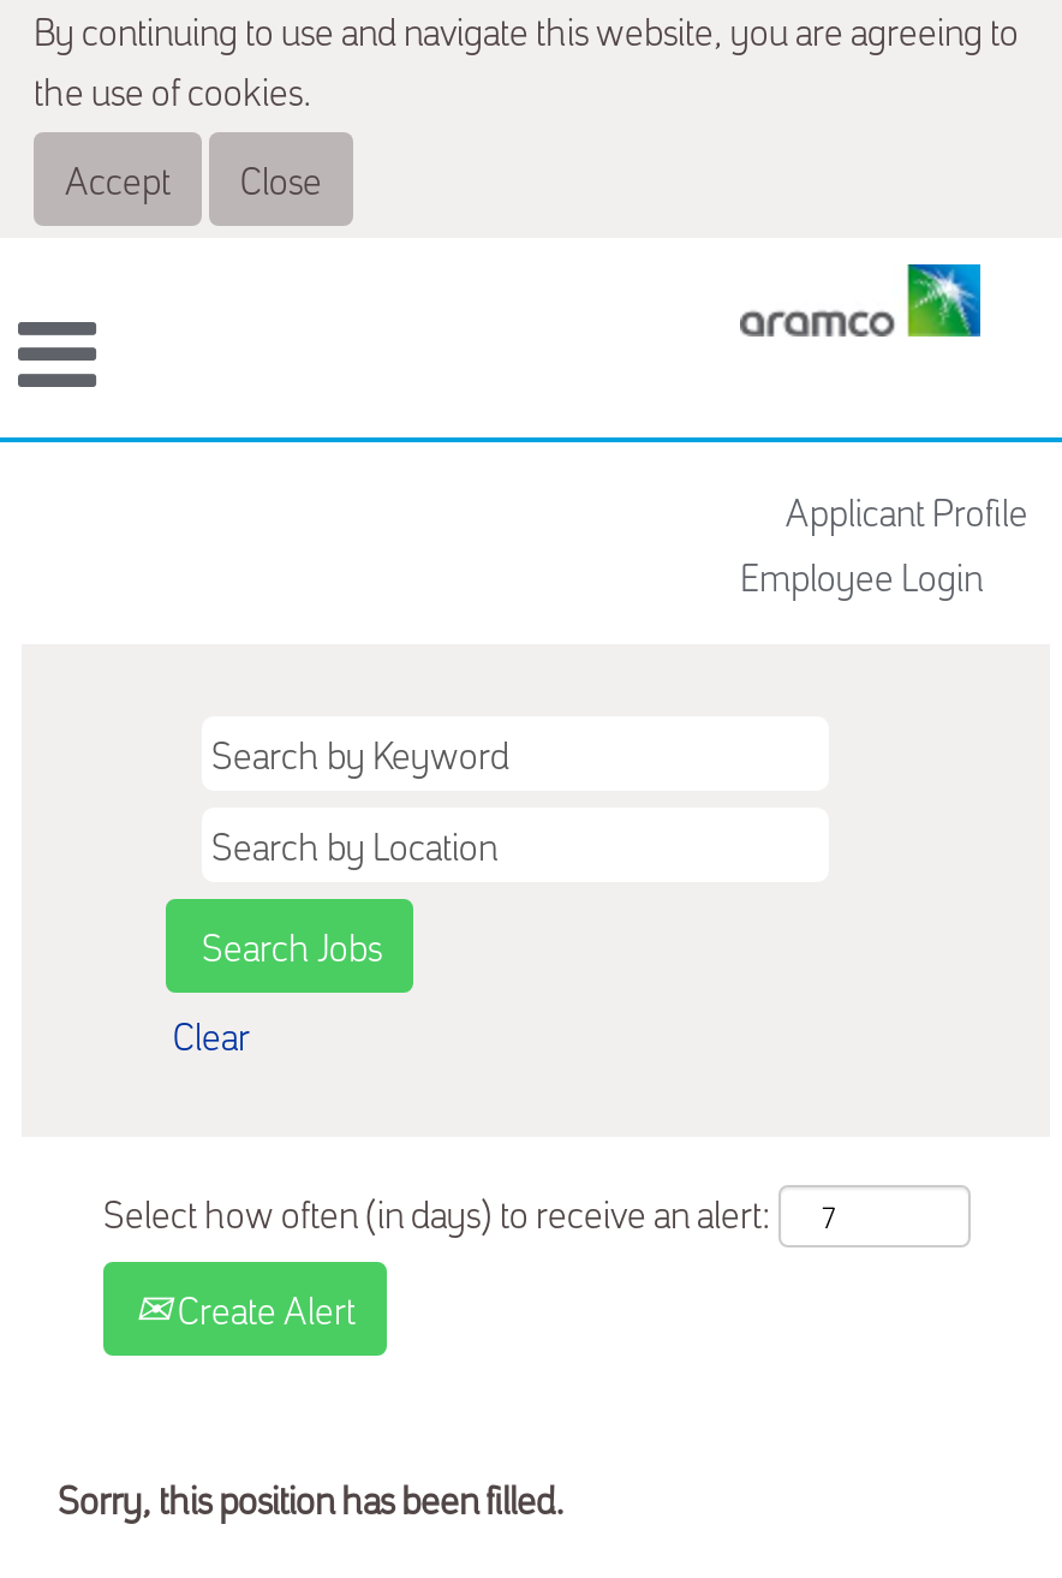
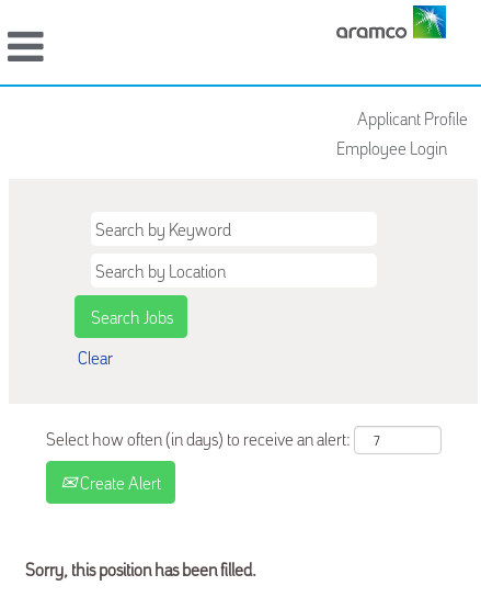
- By continuing to use and navigate this website, you are agreeing to
- the use of cookies.
- Accept
- Close
